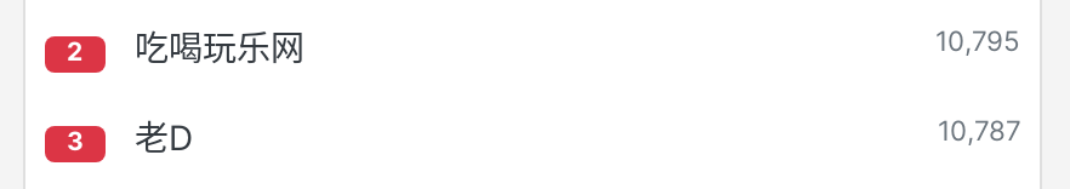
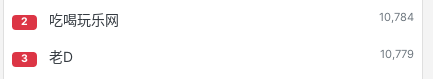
- 10,795
+ 10,784

- 10,787
+ 10,779
